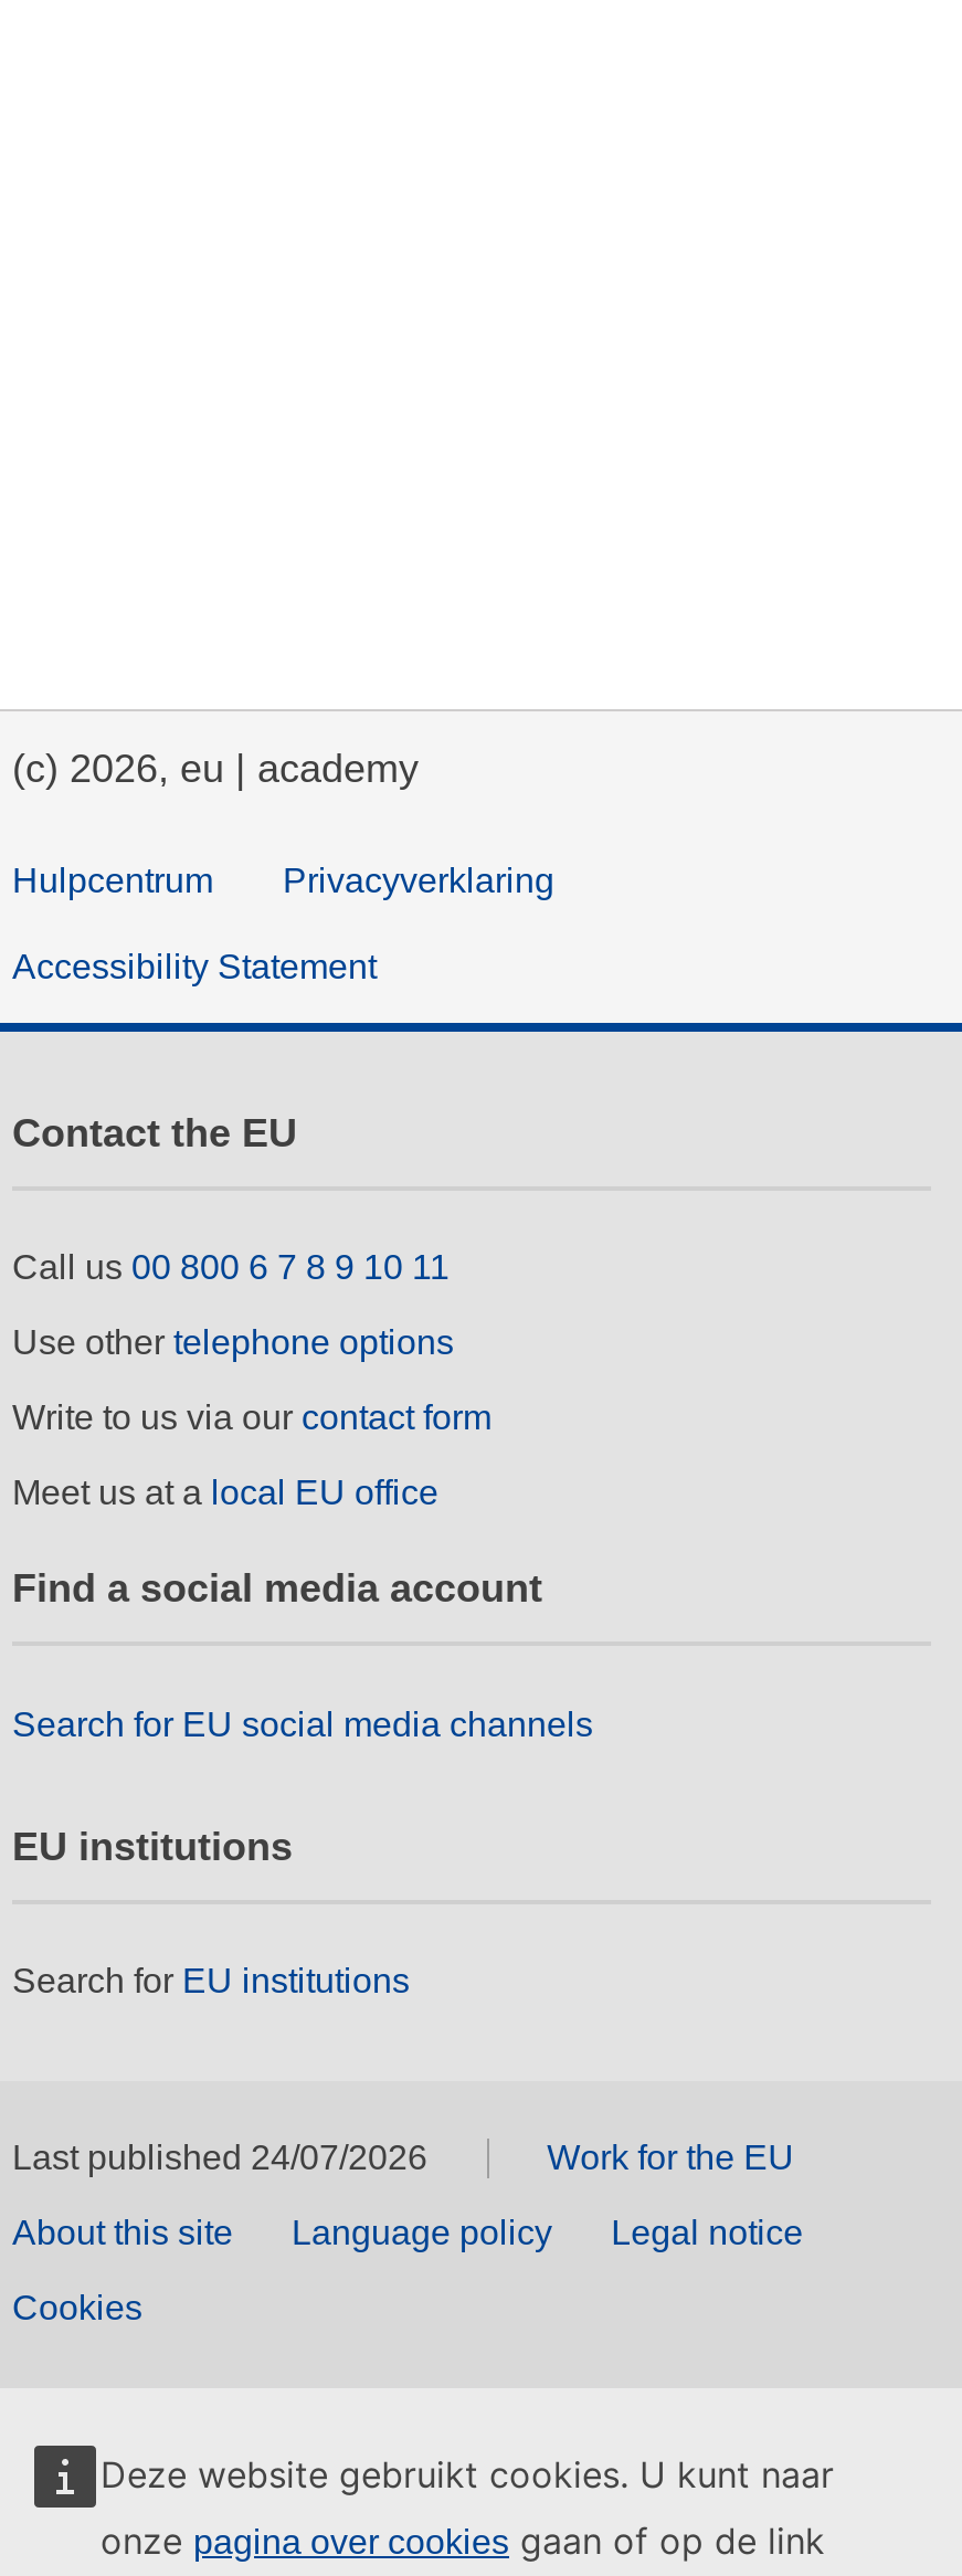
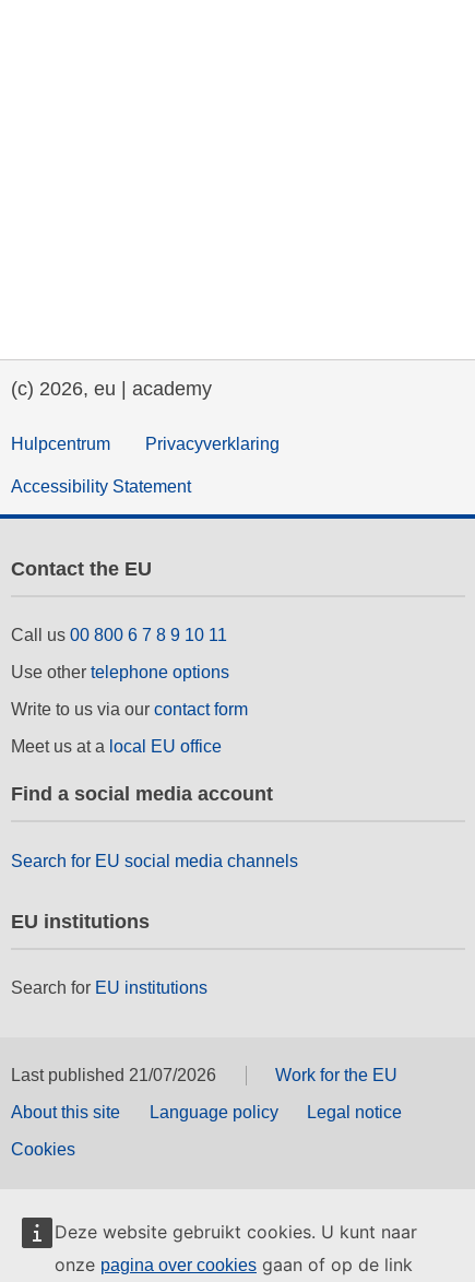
- Last published 24/07/2026
+ Last published 21/07/2026
